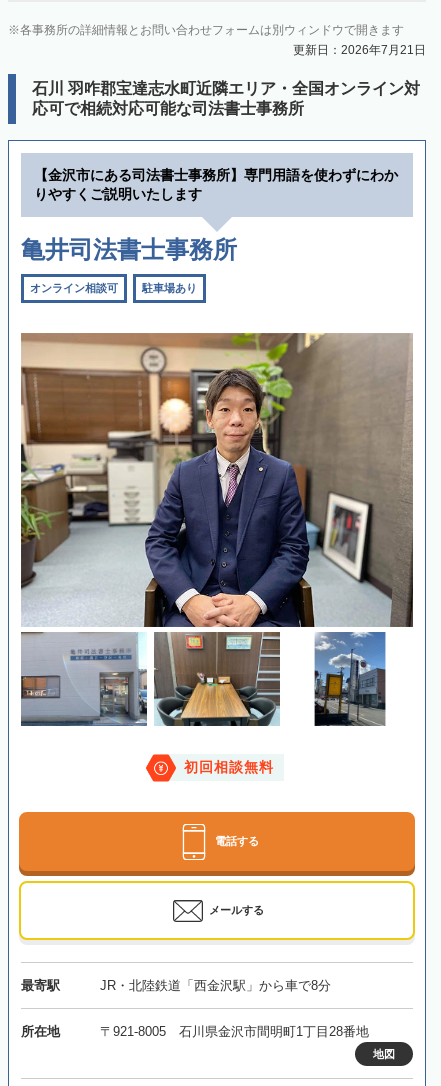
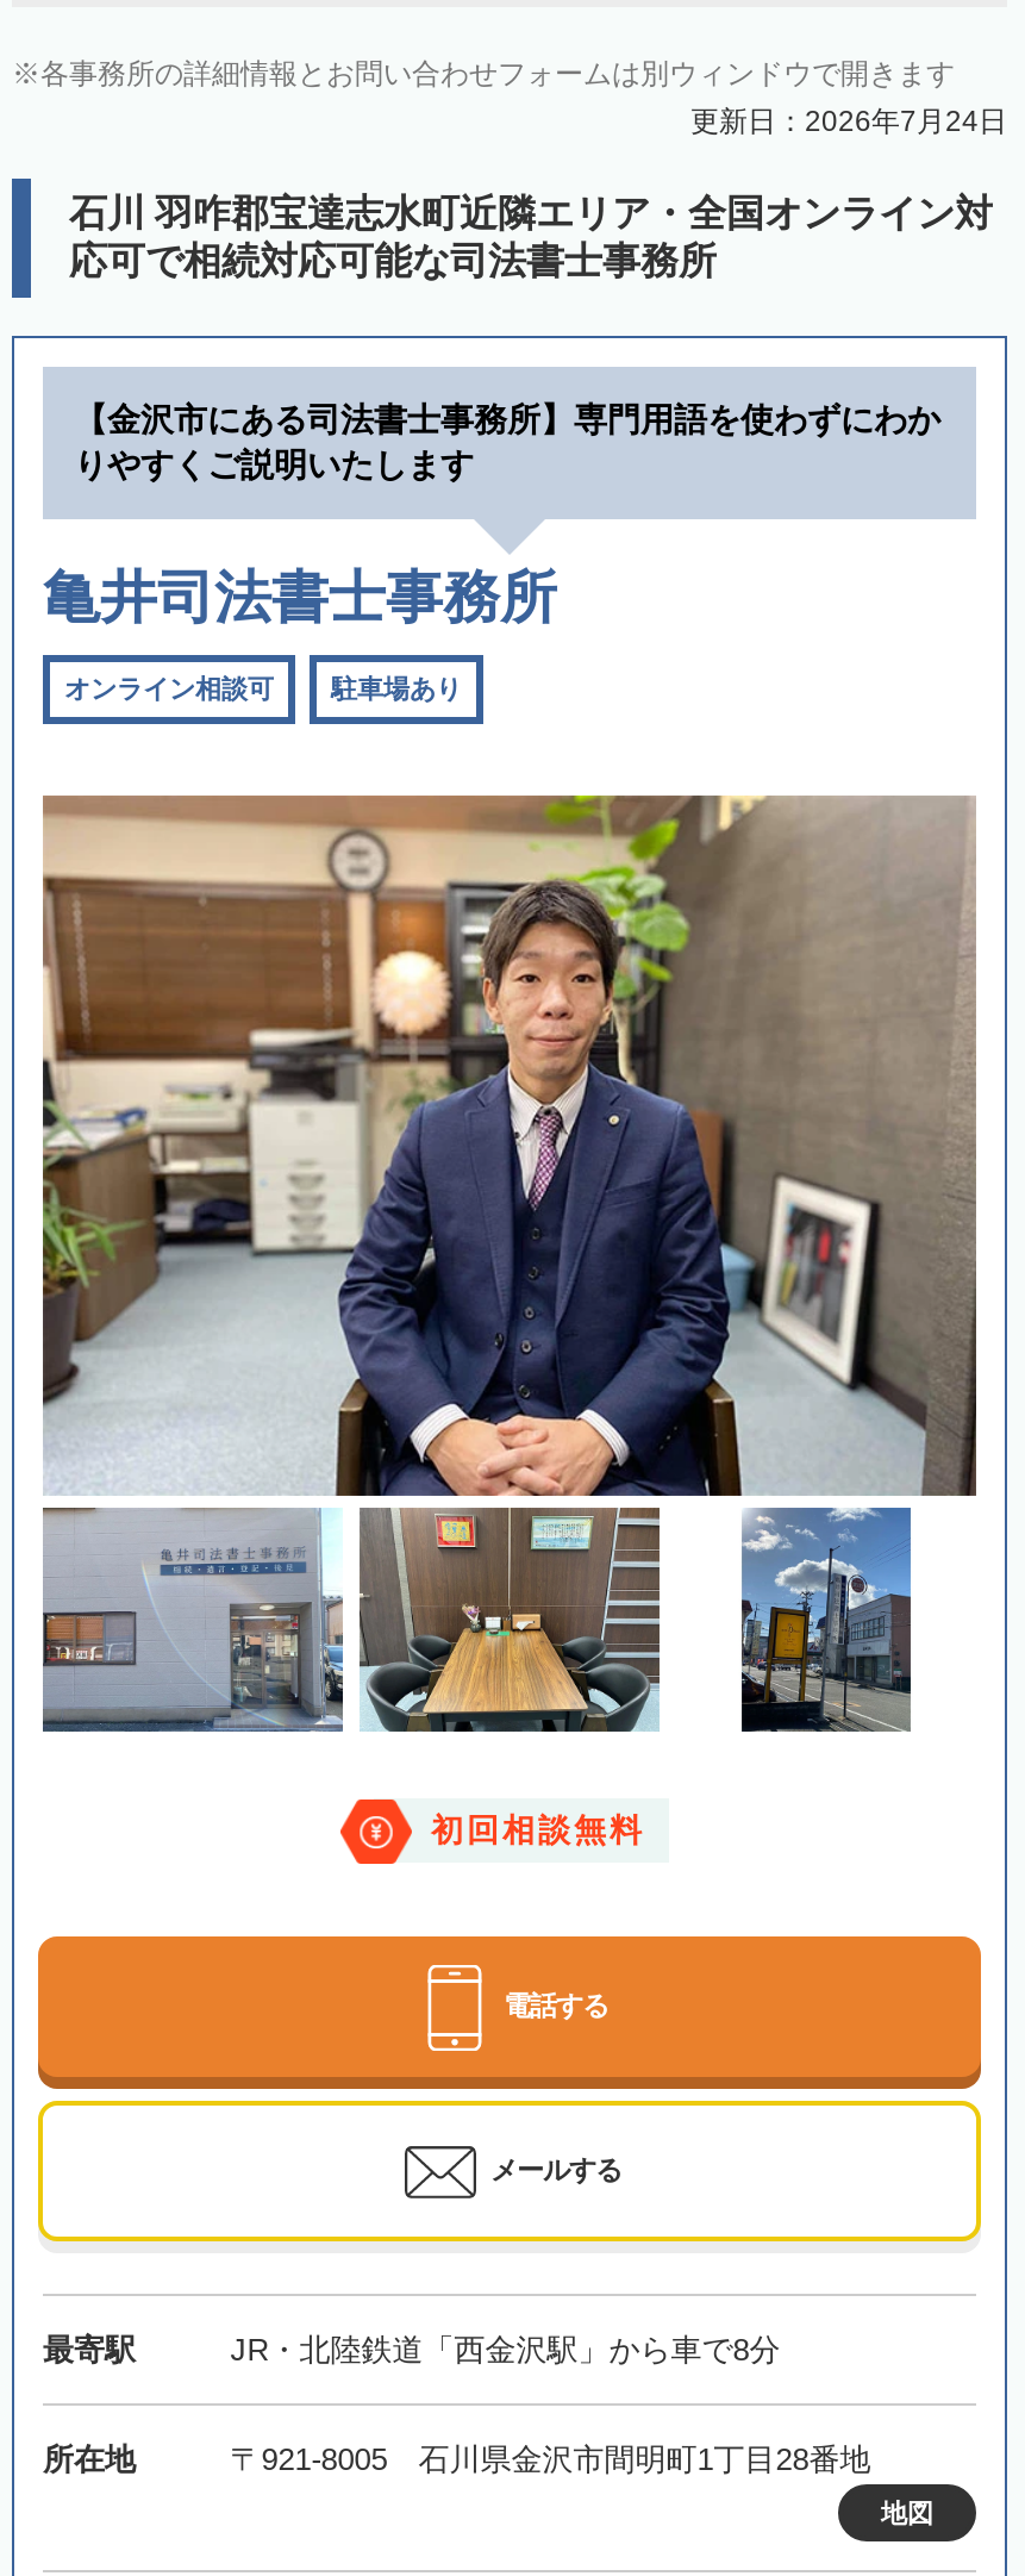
- 更新日：2026年7月21日
+ 更新日：2026年7月24日
